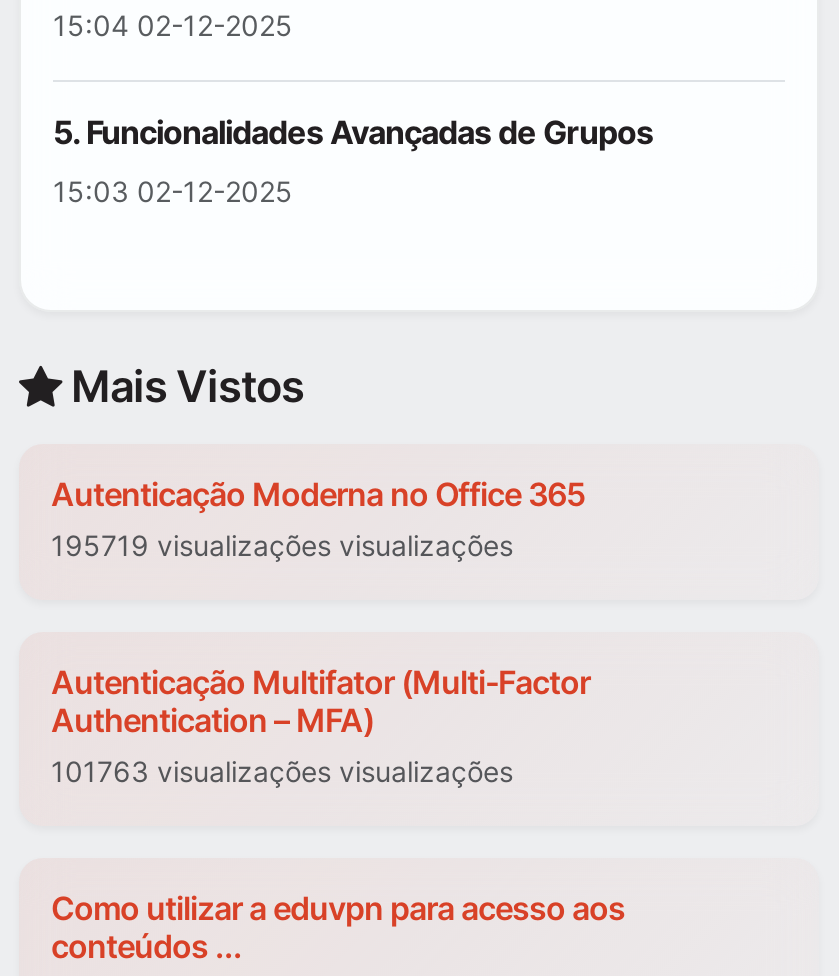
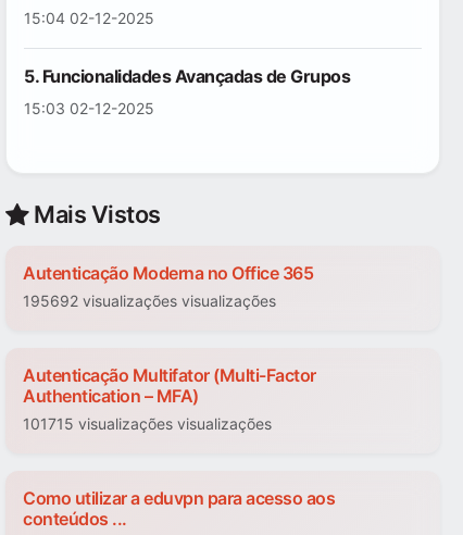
- 195719 visualizações visualizações
+ 195692 visualizações visualizações

- 101763 visualizações visualizações
+ 101715 visualizações visualizações
